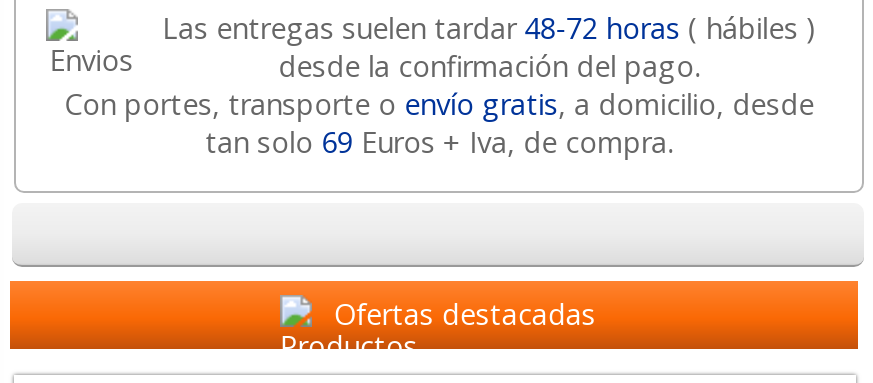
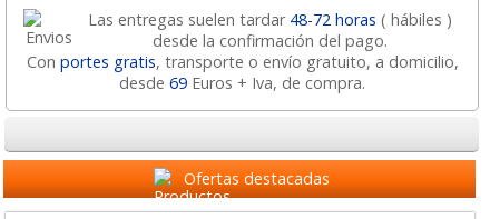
- Con portes, transporte o envío gratis, a domicilio, desde
- tan solo 69 Euros + Iva, de compra.
+ Con portes gratis, transporte o envío gratuito, a domicilio,
+ desde 69 Euros + Iva, de compra.
